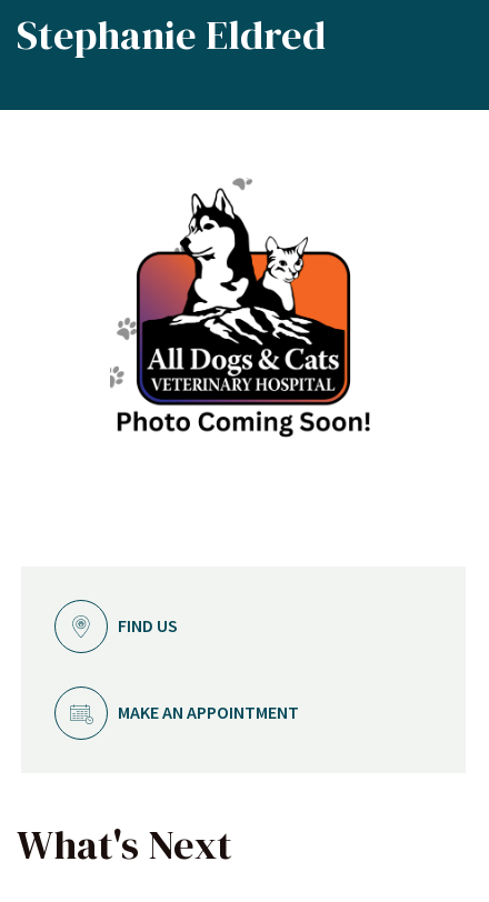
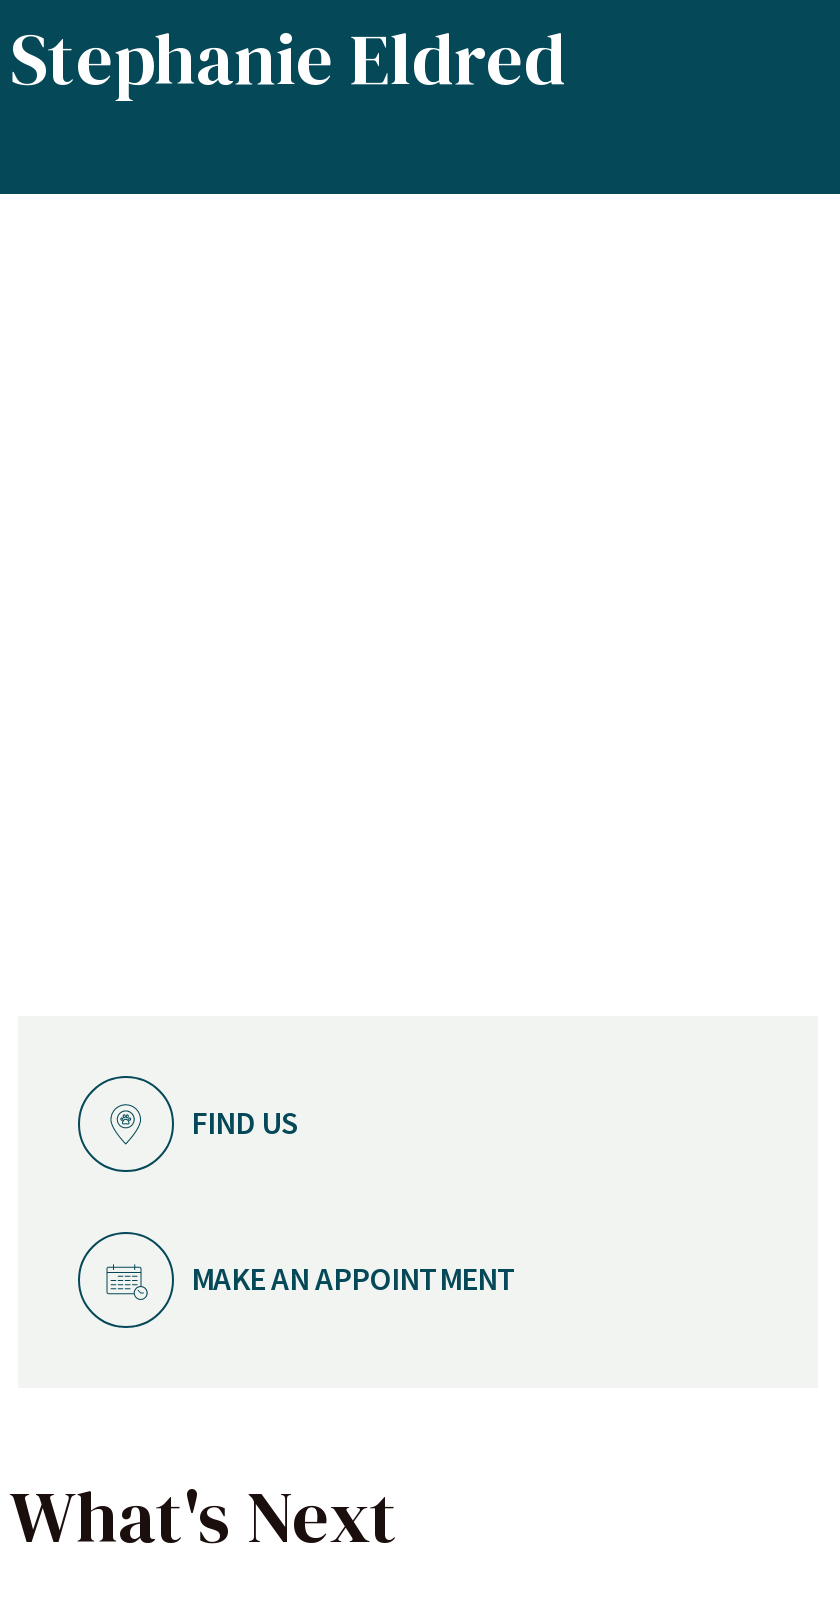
- [image]
